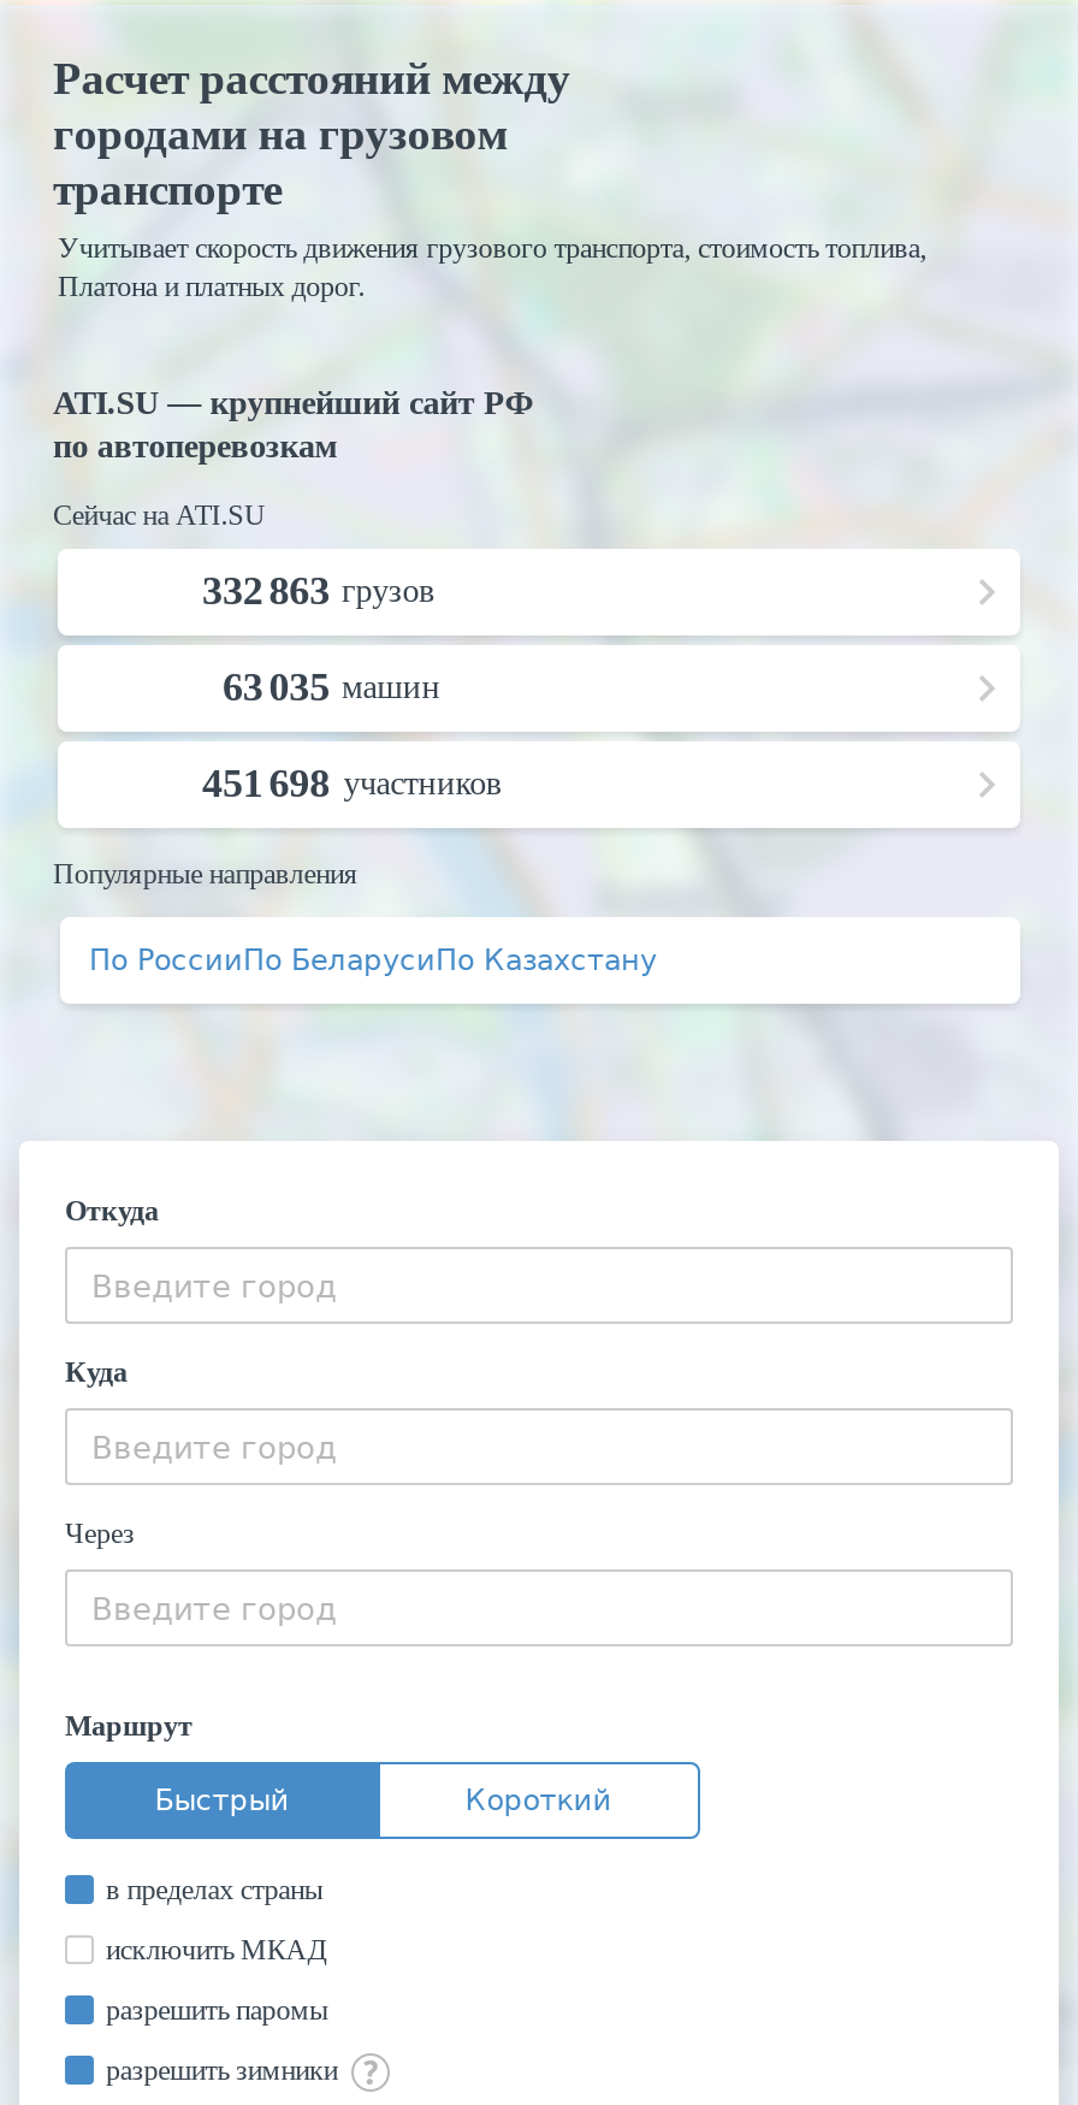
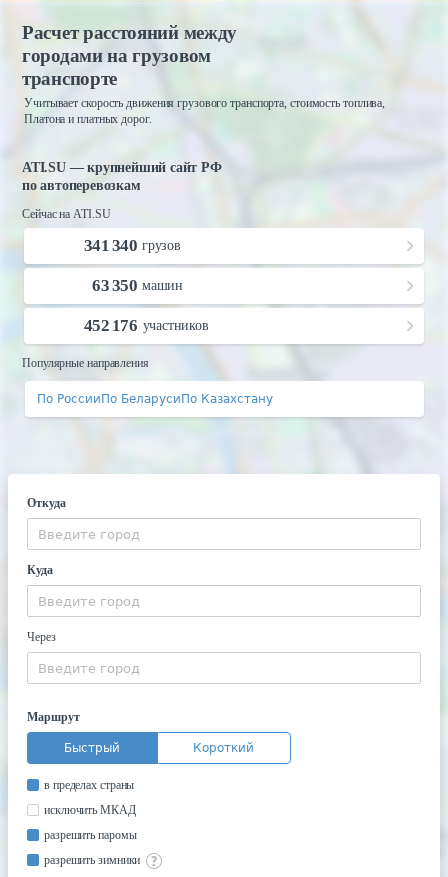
- 332 863 грузов
+ 341 340 грузов

- 63 035 машин
+ 63 350 машин

- 451 698 участников
+ 452 176 участников
